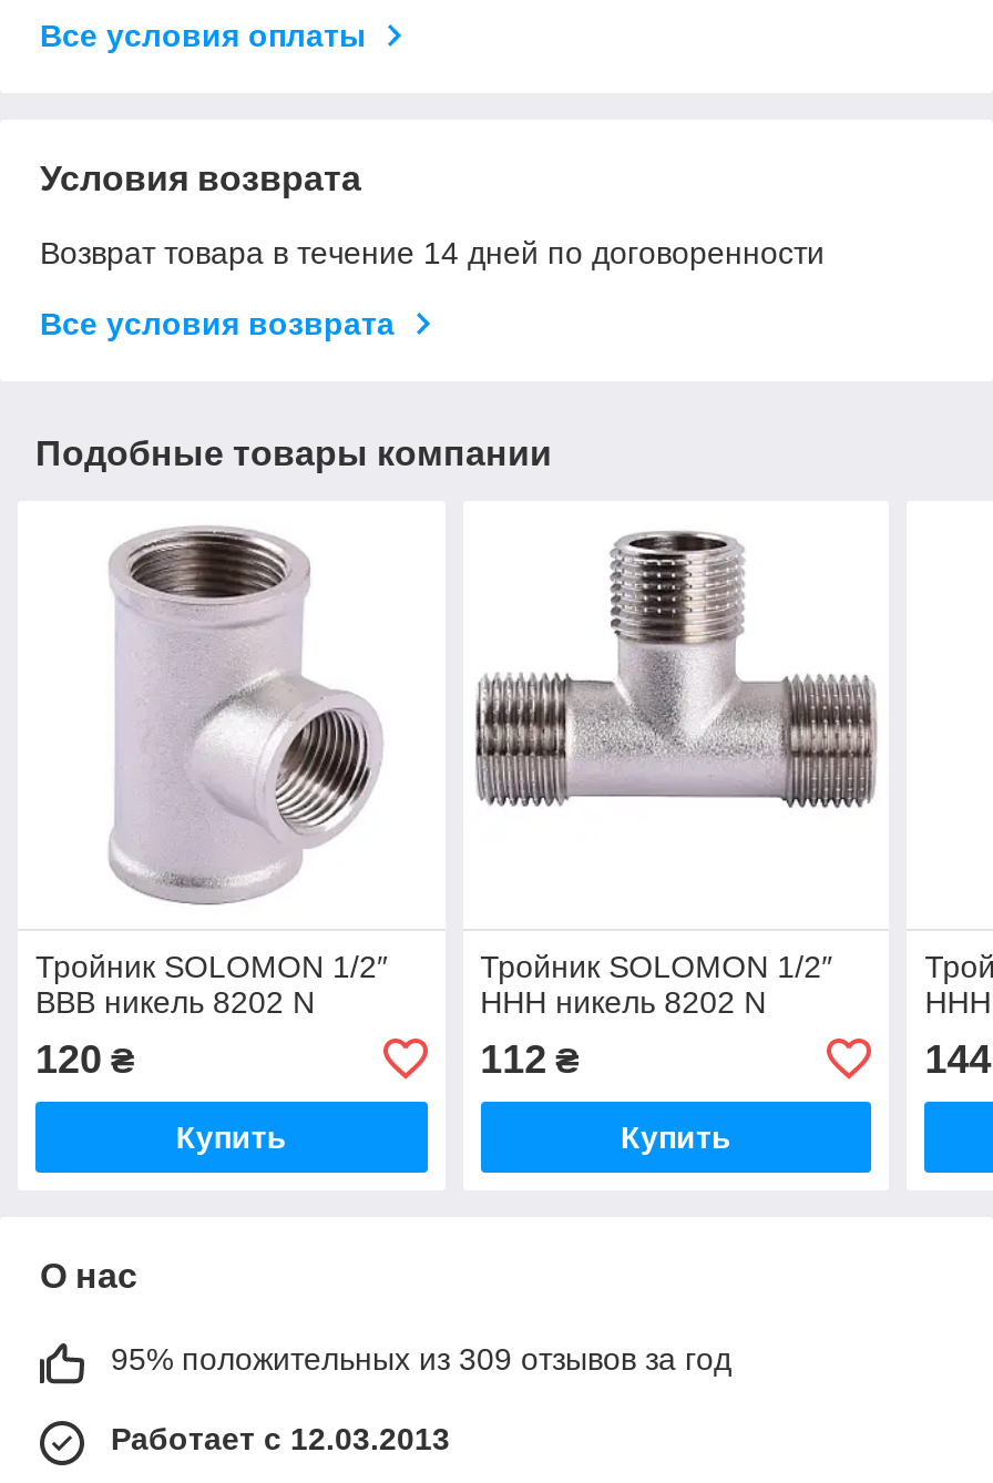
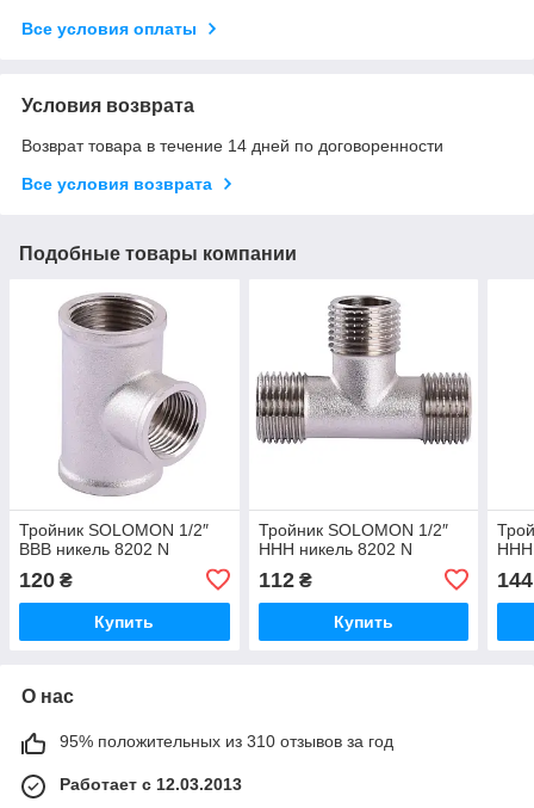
- 95% положительных из 309 отзывов за год
+ 95% положительных из 310 отзывов за год
